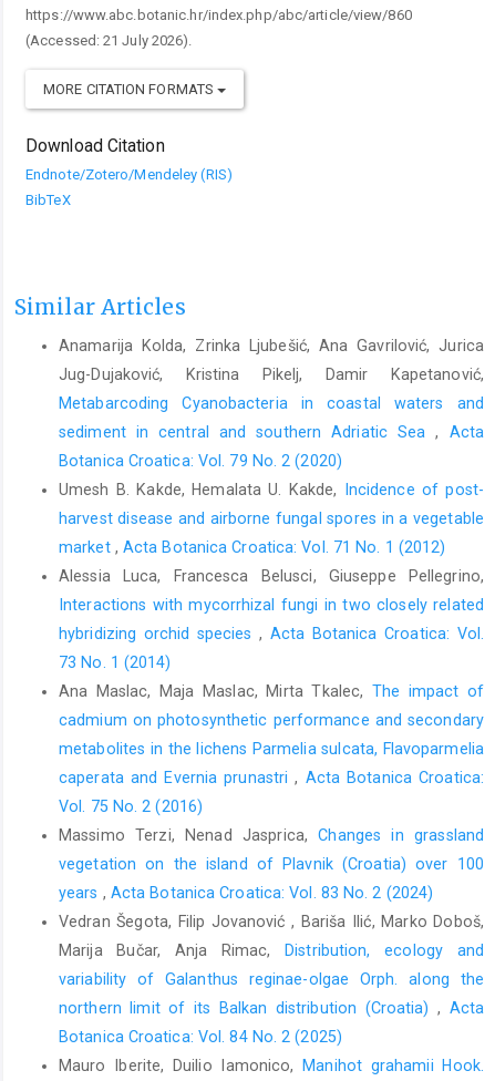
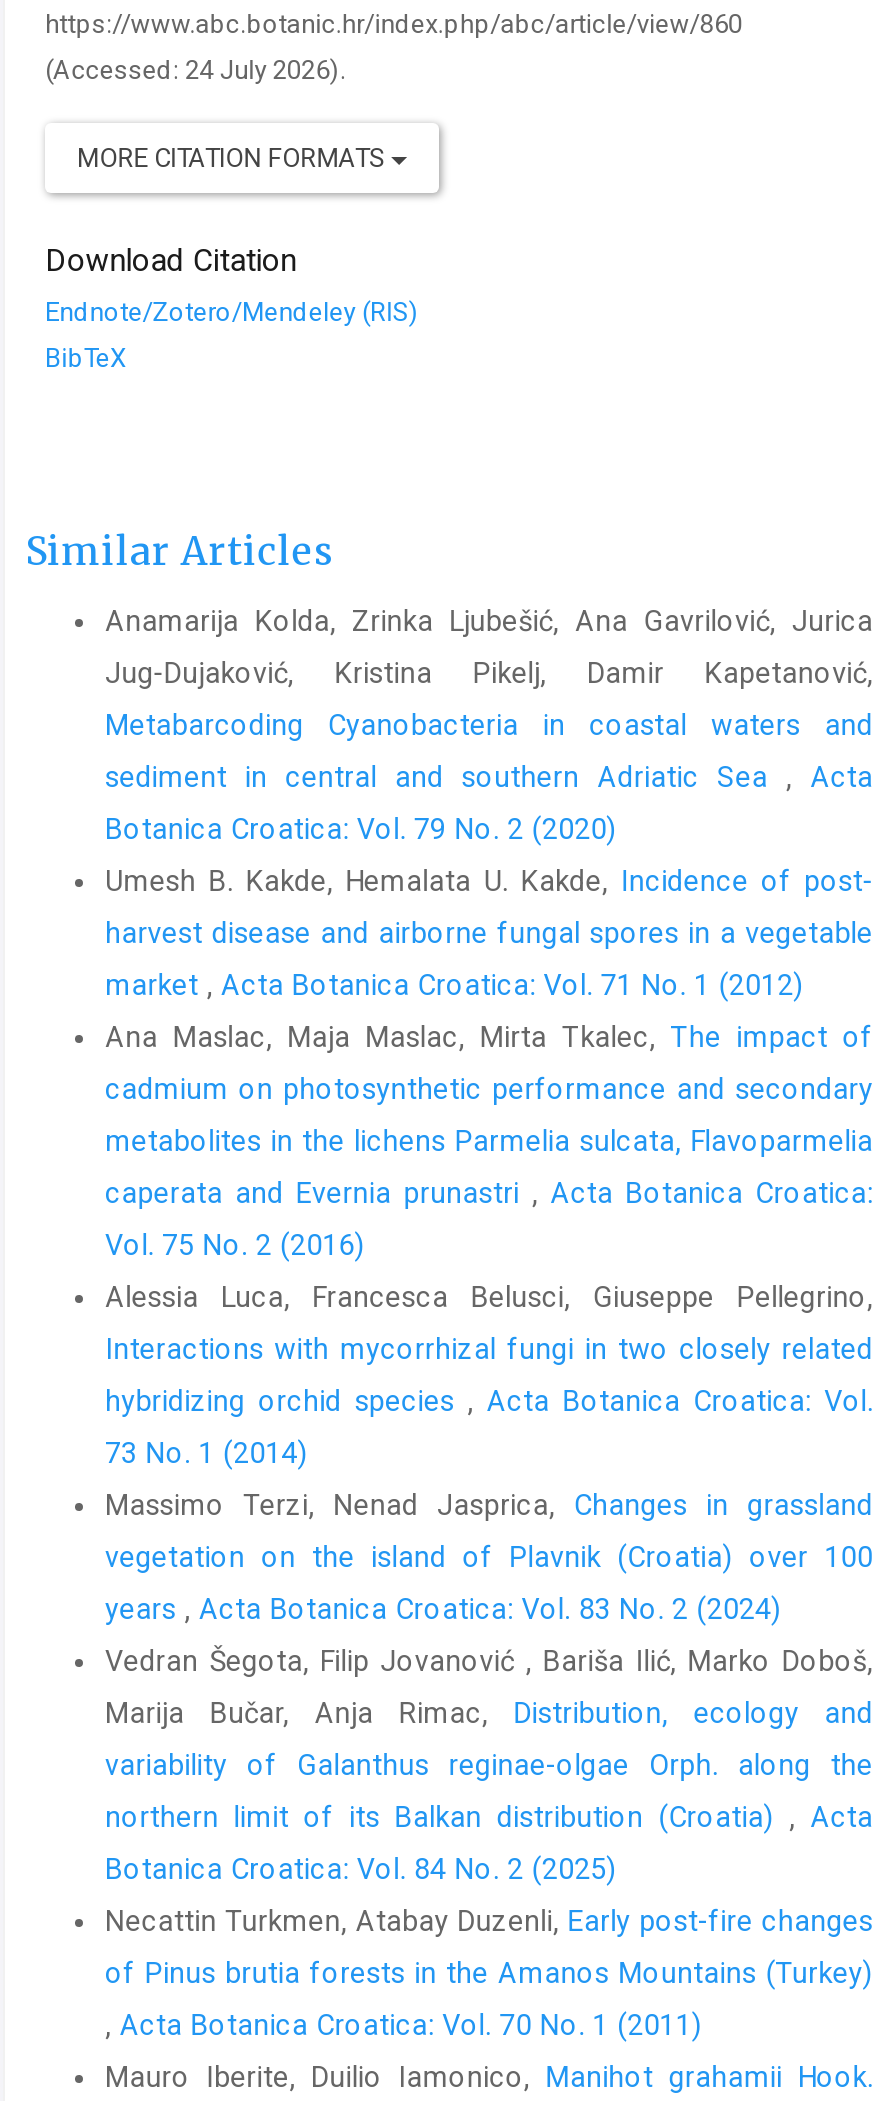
- (Accessed: 21 July 2026).
+ (Accessed: 24 July 2026).

moved down: Alessia Luca, Francesca Belusci, Giuseppe Pellegrino, | Interactions with mycorrhizal fungi in two closely related | hybridizing orchid species, Acta Botanica Croatica: Vol. | 73 No. 1 (2014)

moved up: Ana Maslac, Maja Maslac, Mirta Tkalec, The impact of | cadmium on photosynthetic performance and secondary | metabolites in the lichens Parmelia sulcata, Flavoparmelia | caperata and Evernia prunastri, Acta Botanica Croatica: | Vol. 75 No. 2 (2016)

+ Necattin Turkmen, Atabay Duzenli, Early post-fire changes
+ of Pinus brutia forests in the Amanos Mountains (Turkey)
+ , Acta Botanica Croatica: Vol. 70 No. 1 (2011)
